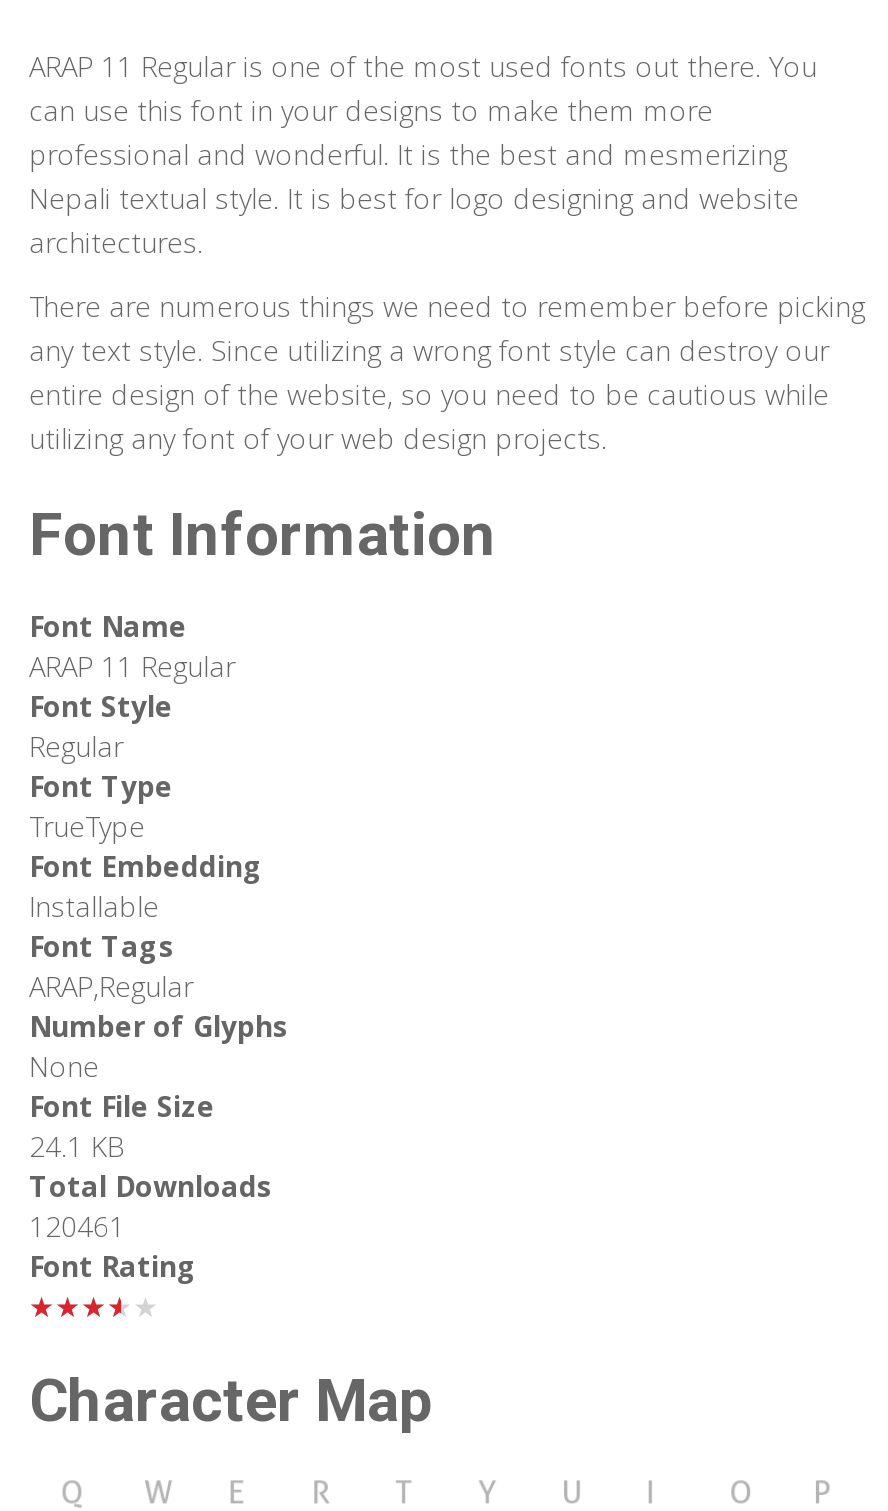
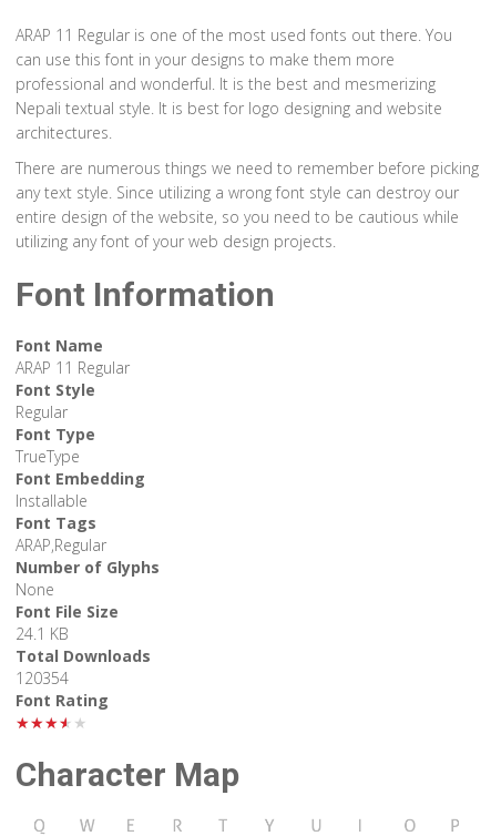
- 120461
+ 120354
